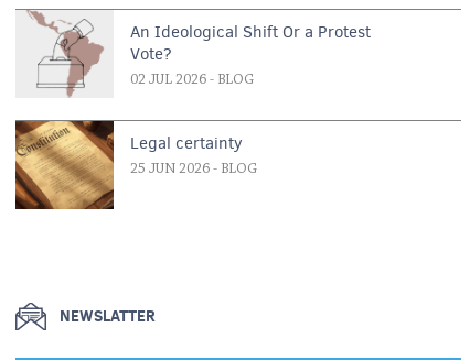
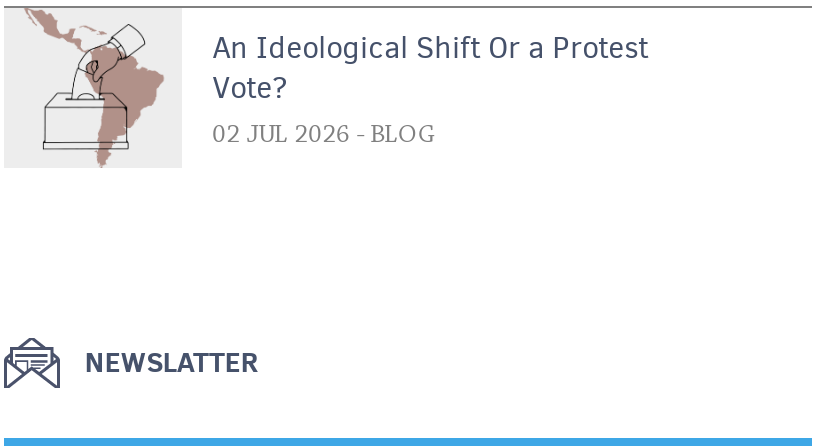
- [image]
- Legal certainty
- 25 JUN 2026 - BLOG
